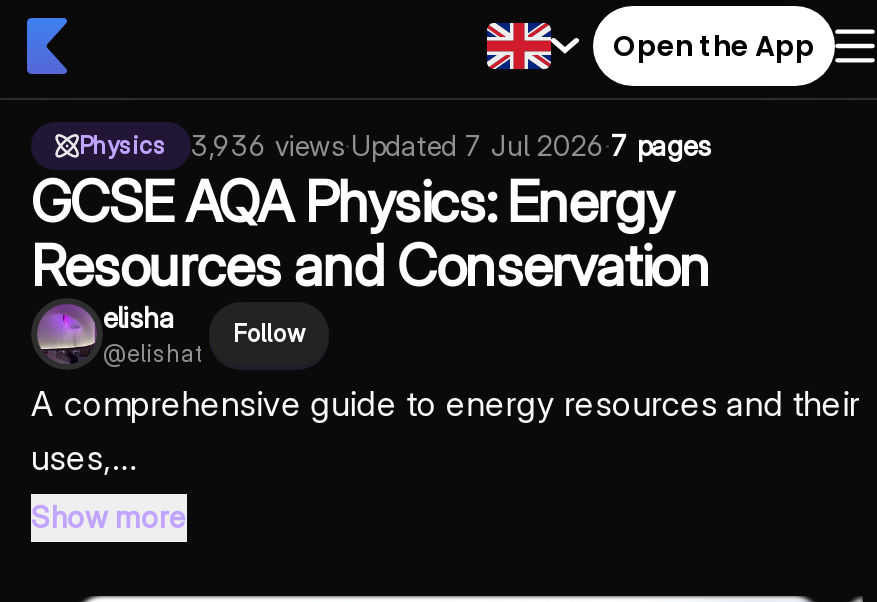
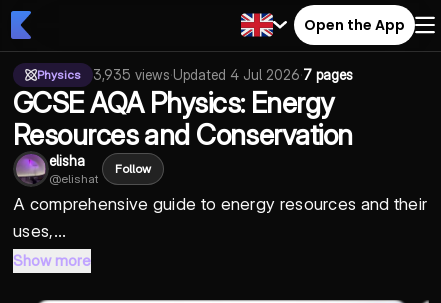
- 3,936 views · Updated 7 Jul 2026 · 7 pages
+ 3,935 views · Updated 4 Jul 2026 · 7 pages
